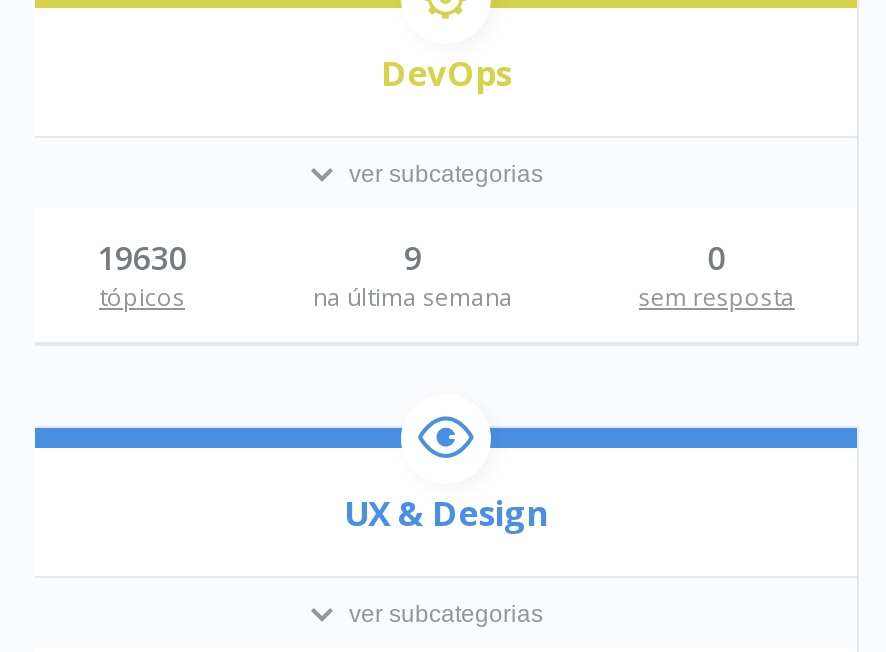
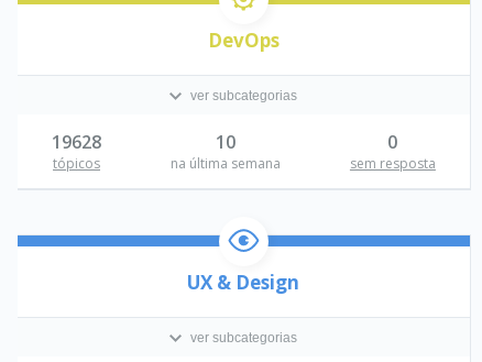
- 19630
+ 19628

- 9
+ 10
